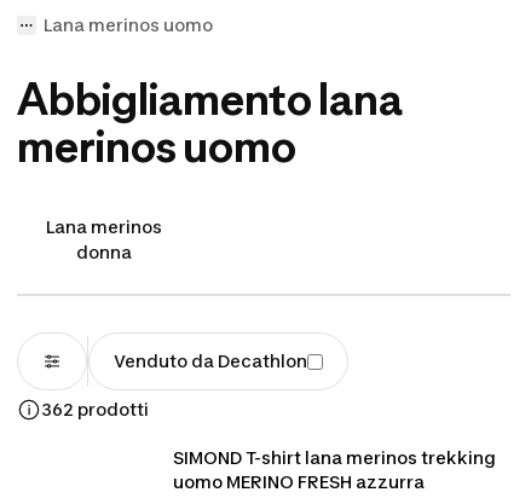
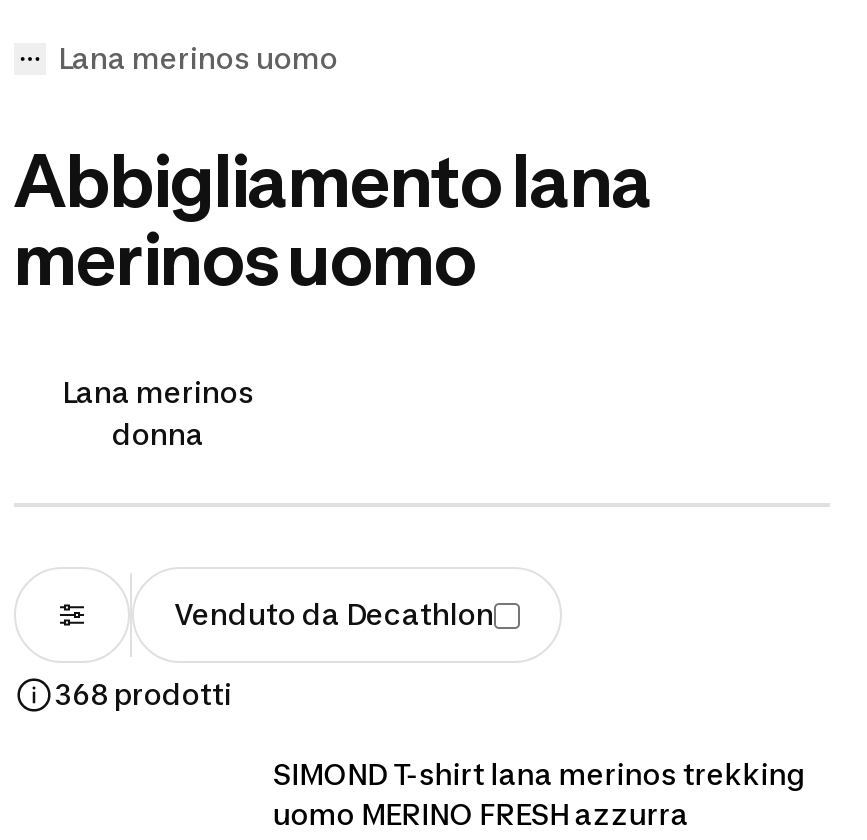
- 362 prodotti
+ 368 prodotti
